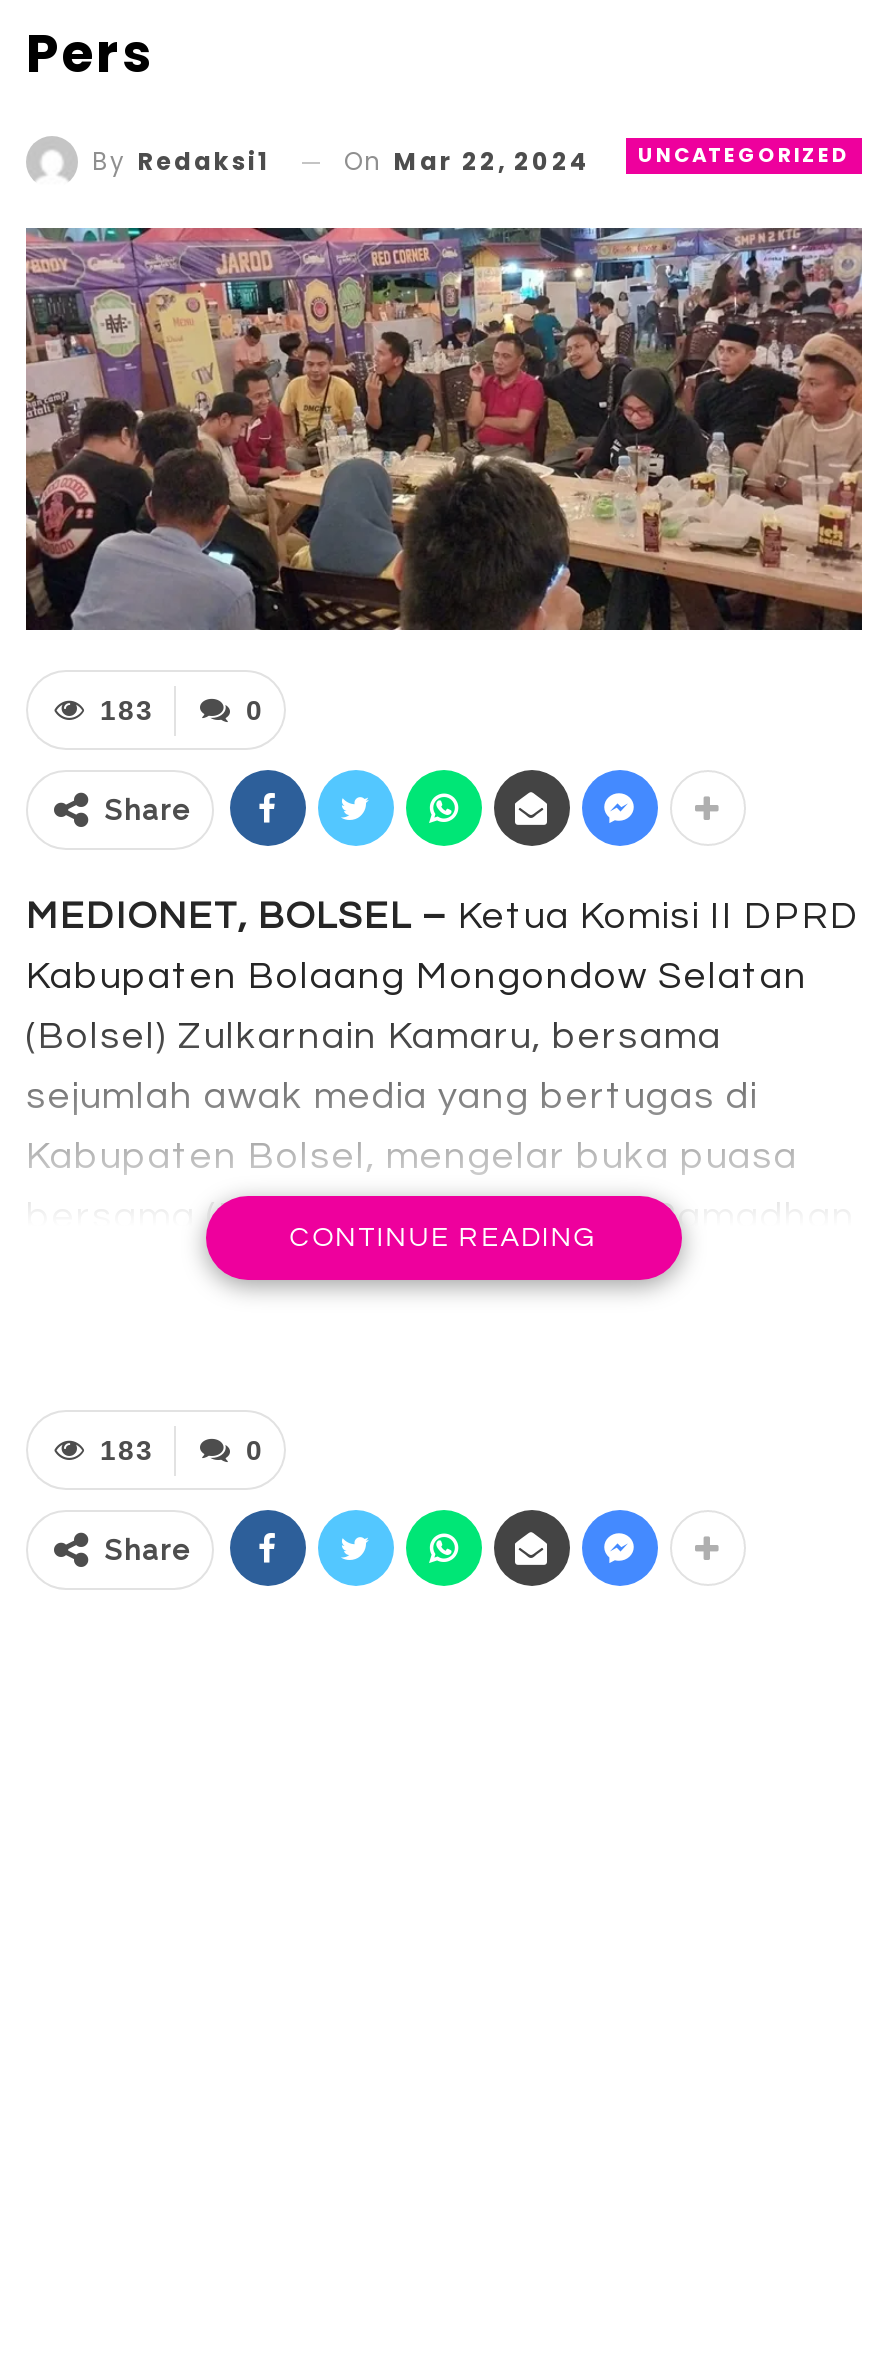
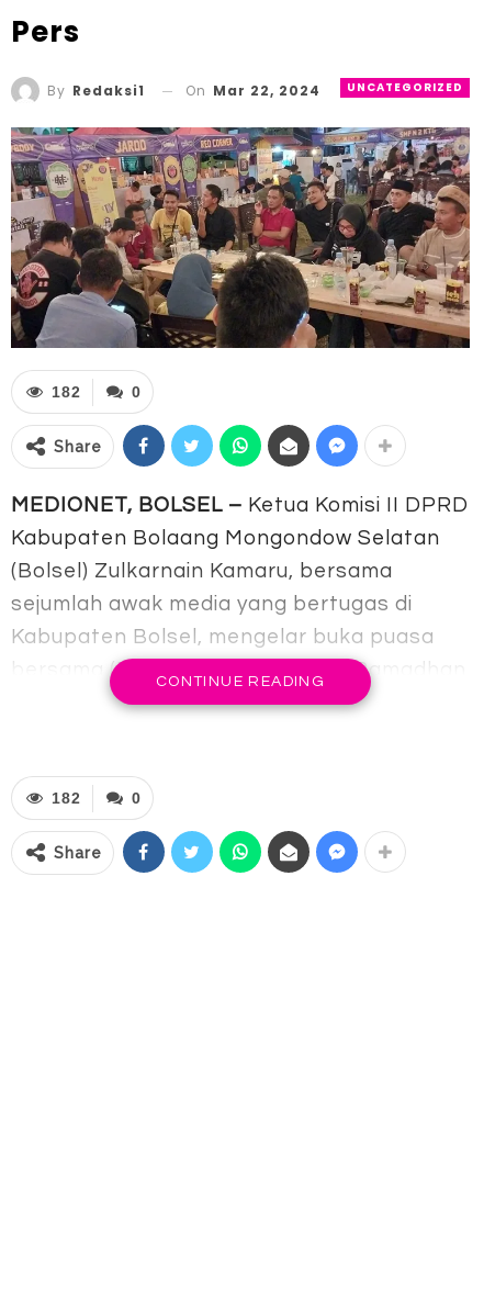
- 183
+ 182

- 183
+ 182
